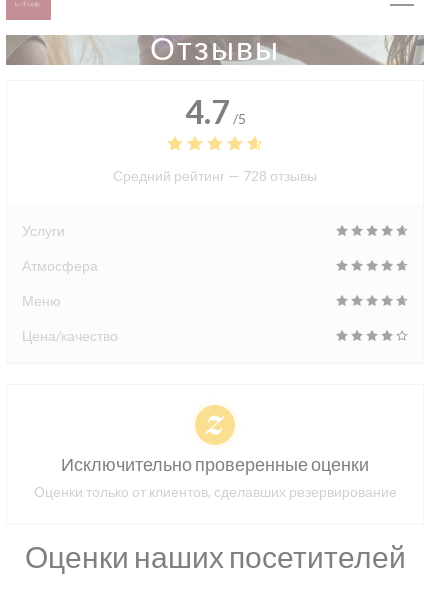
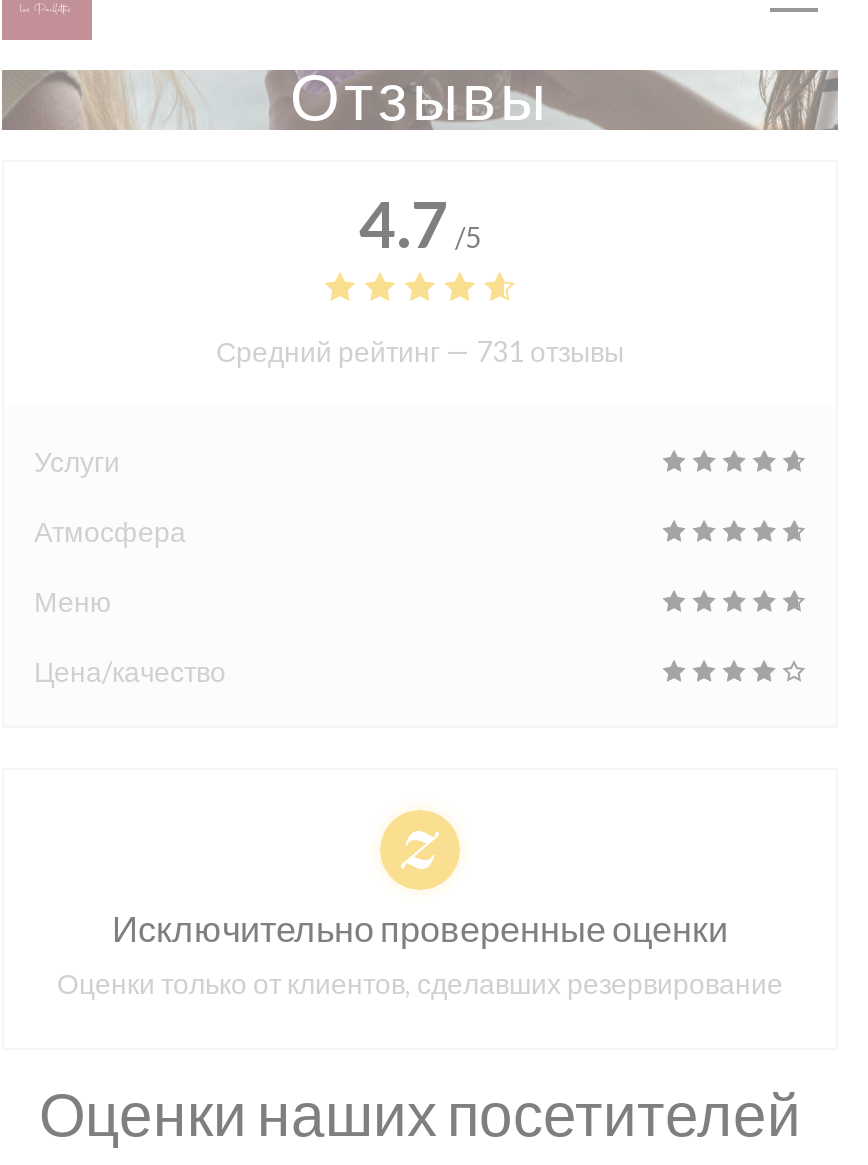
- Средний рейтинг — 728 отзывы
+ Средний рейтинг — 731 отзывы
